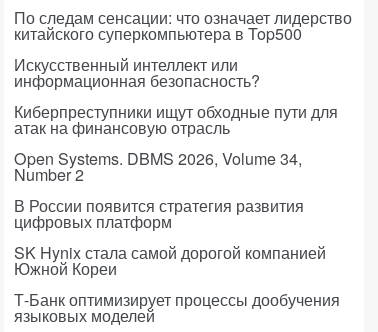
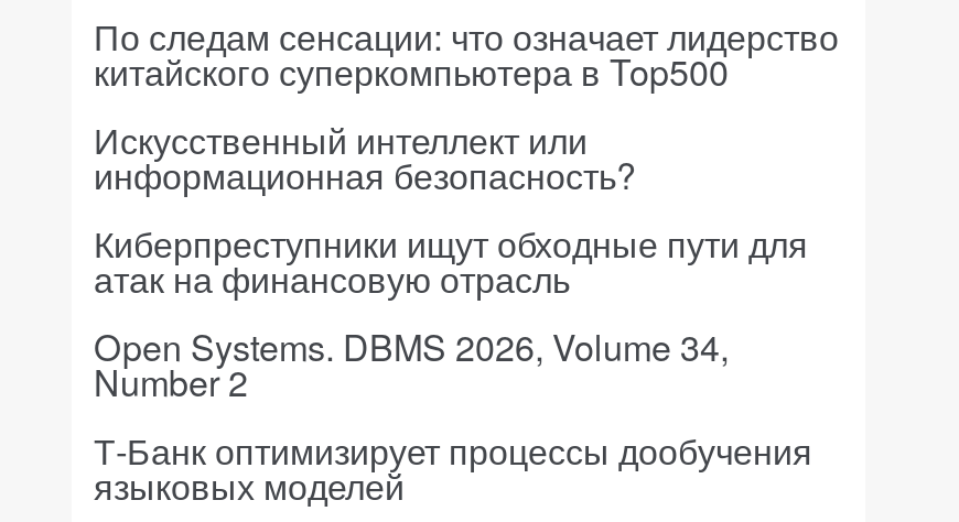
- В России появится стратегия развития
- цифровых платформ
- SK Hynix стала самой дорогой компанией
- Южной Кореи
